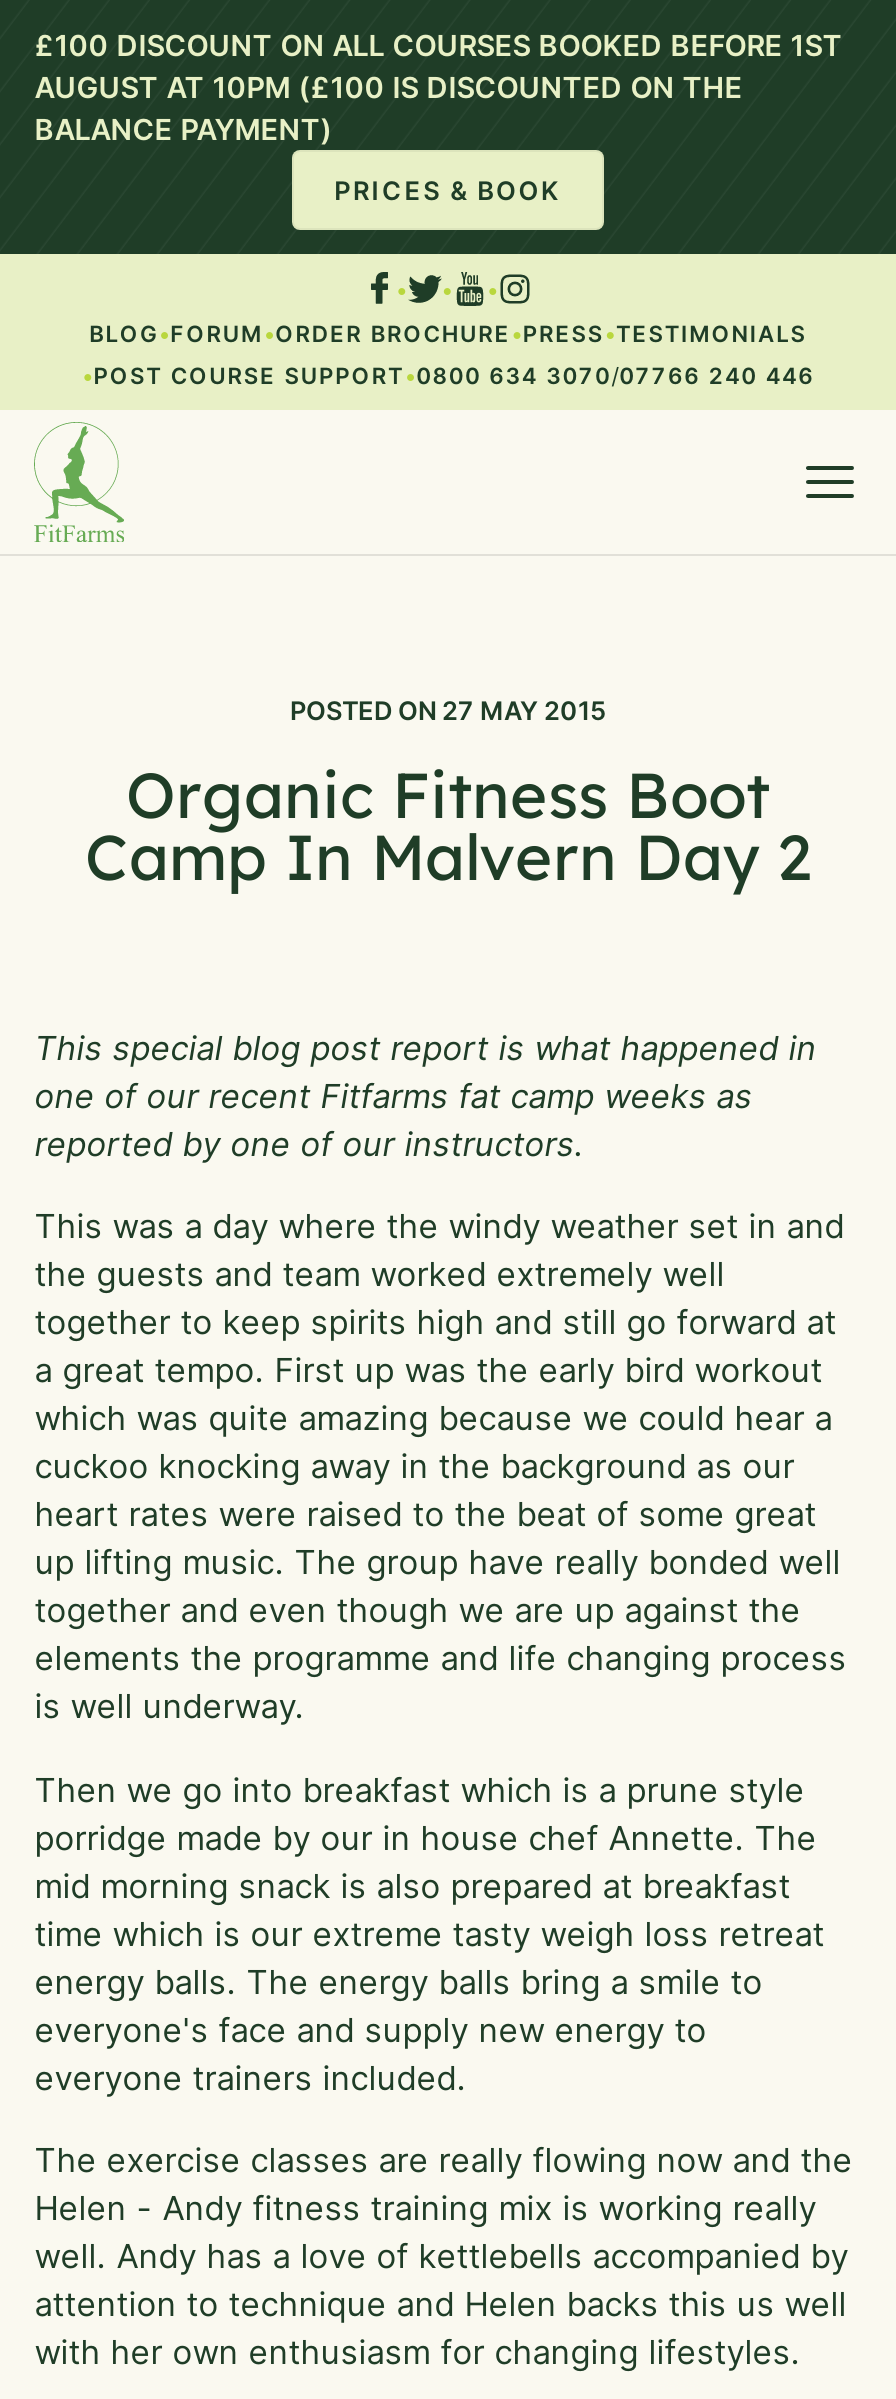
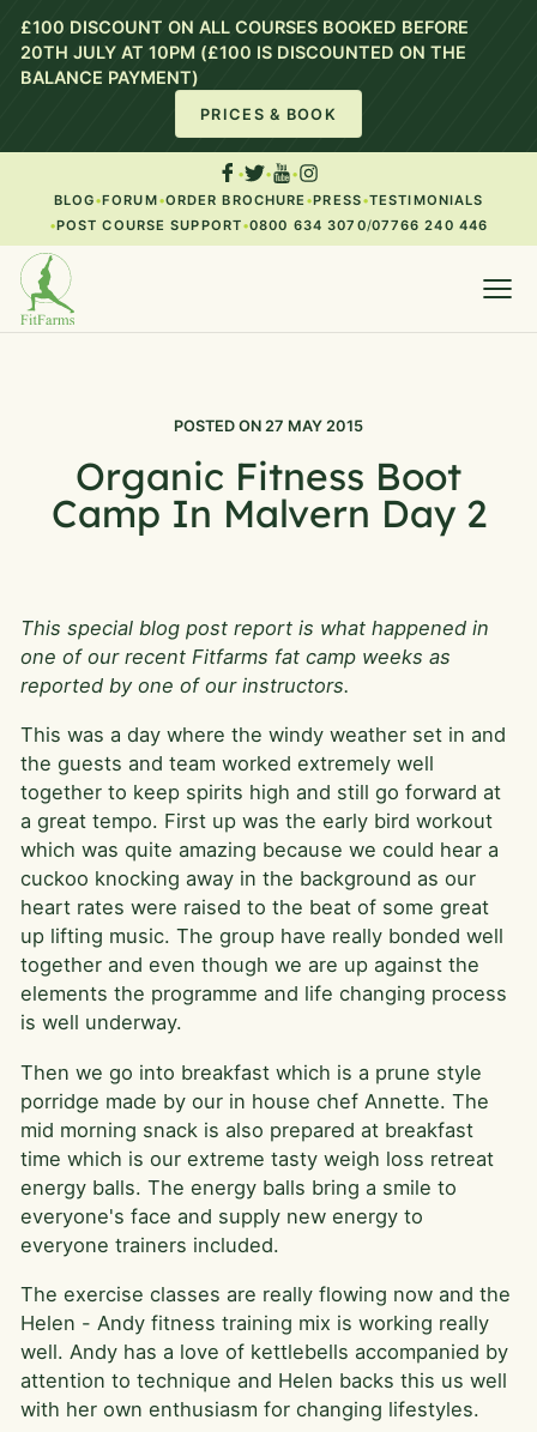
- £100 DISCOUNT ON ALL COURSES BOOKED BEFORE 1ST
- AUGUST AT 10PM (£100 IS DISCOUNTED ON THE
+ £100 DISCOUNT ON ALL COURSES BOOKED BEFORE
+ 20TH JULY AT 10PM (£100 IS DISCOUNTED ON THE
